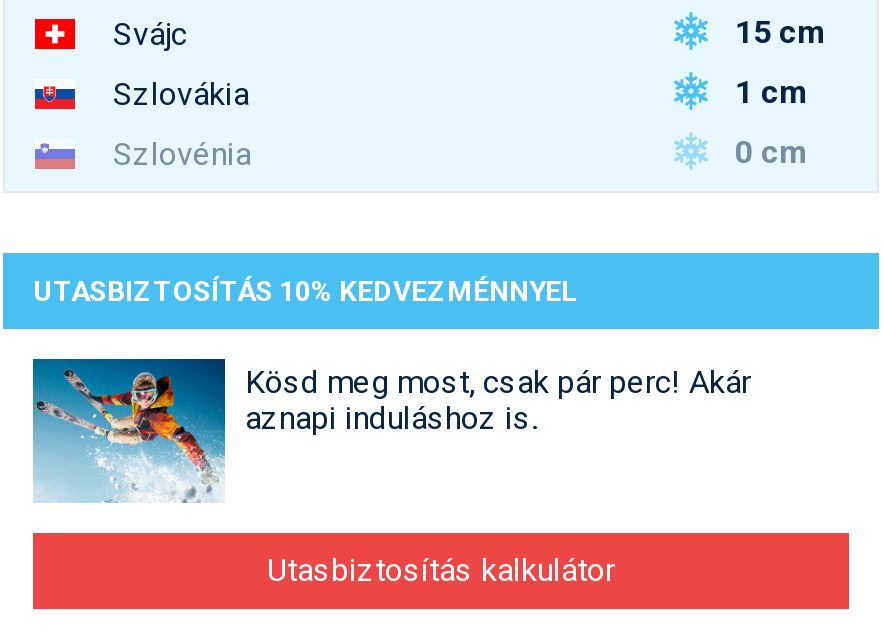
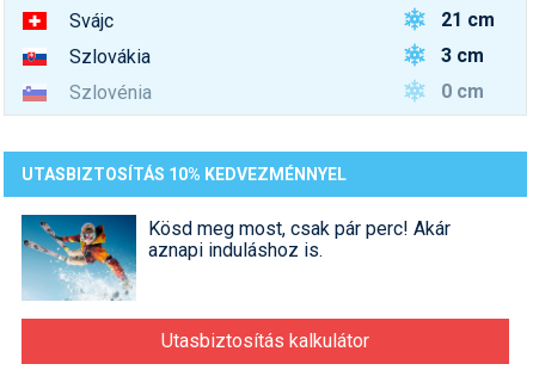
- 15 cm
+ 21 cm

- 1 cm
+ 3 cm
